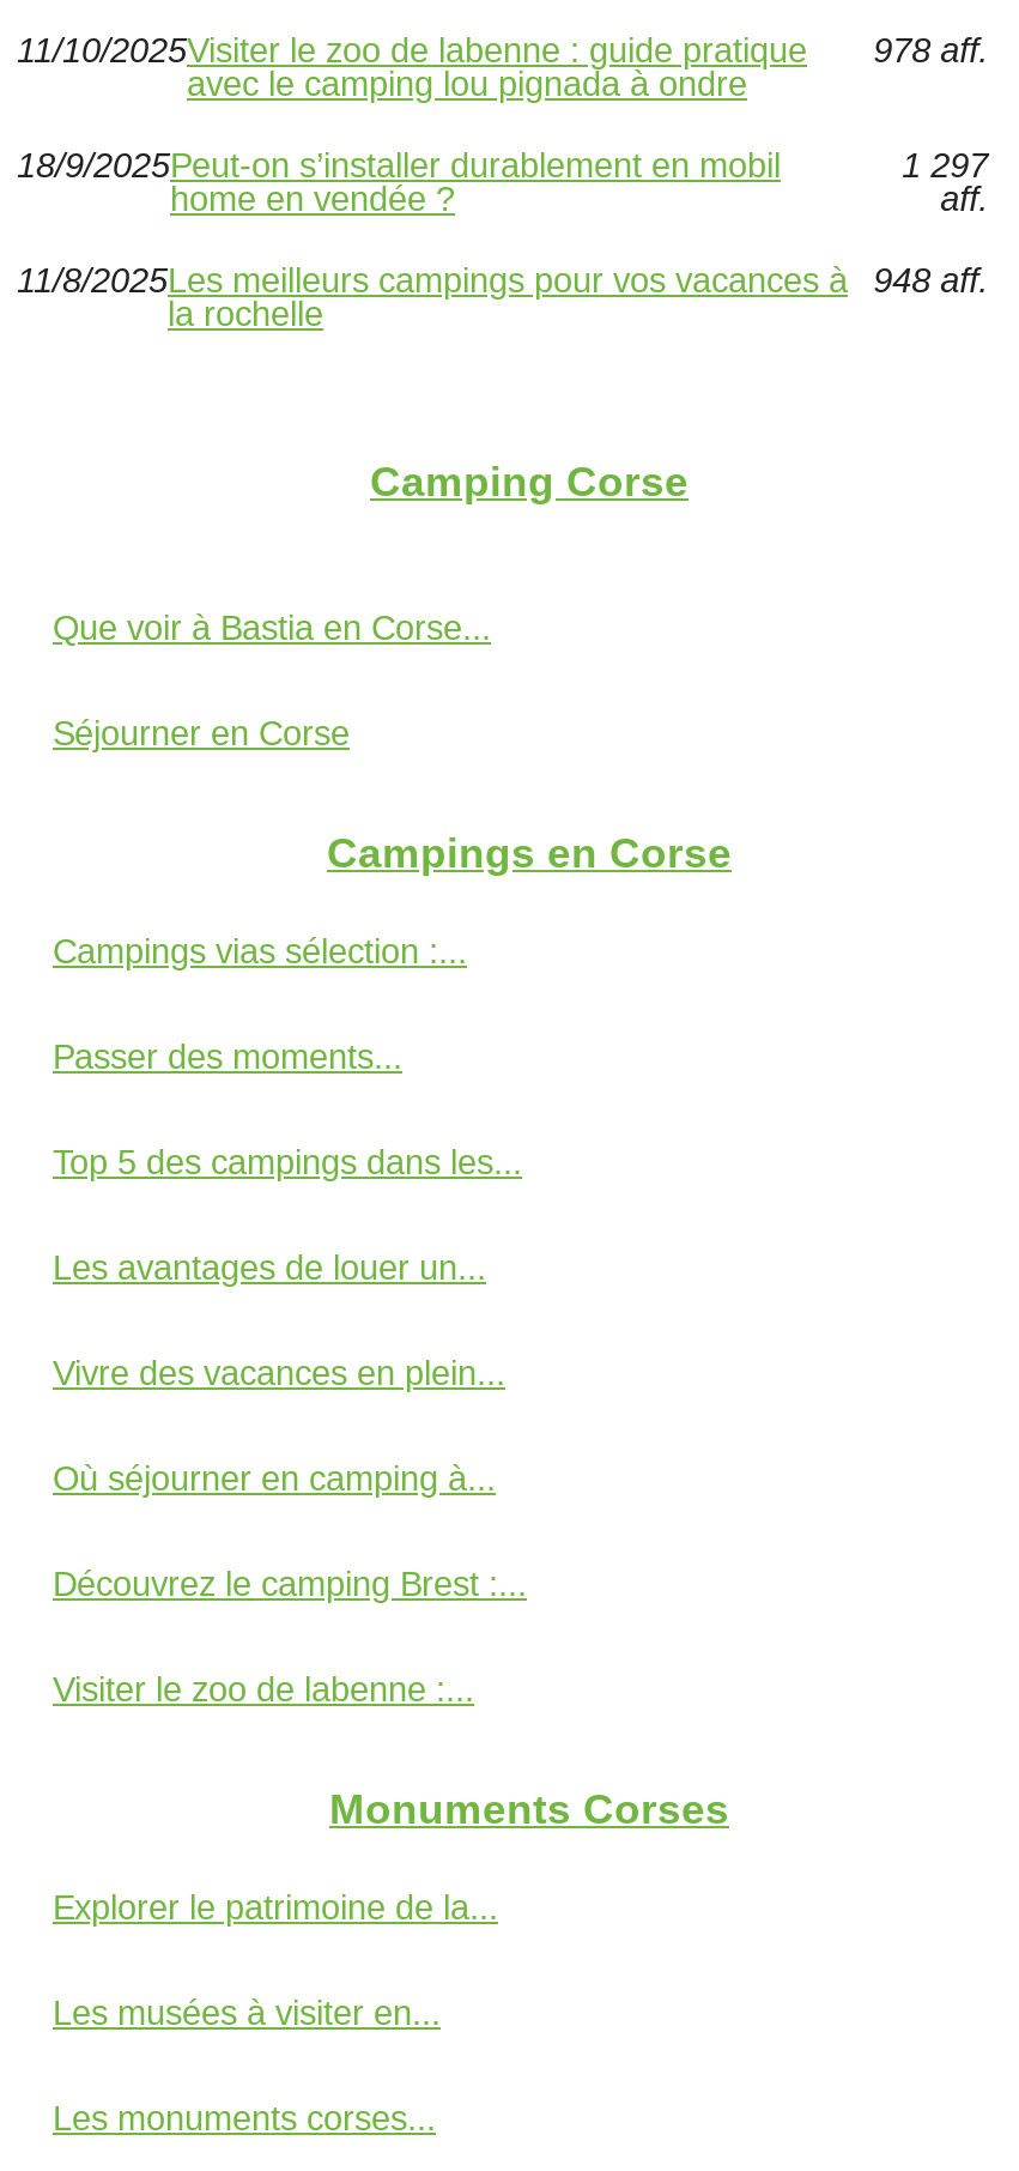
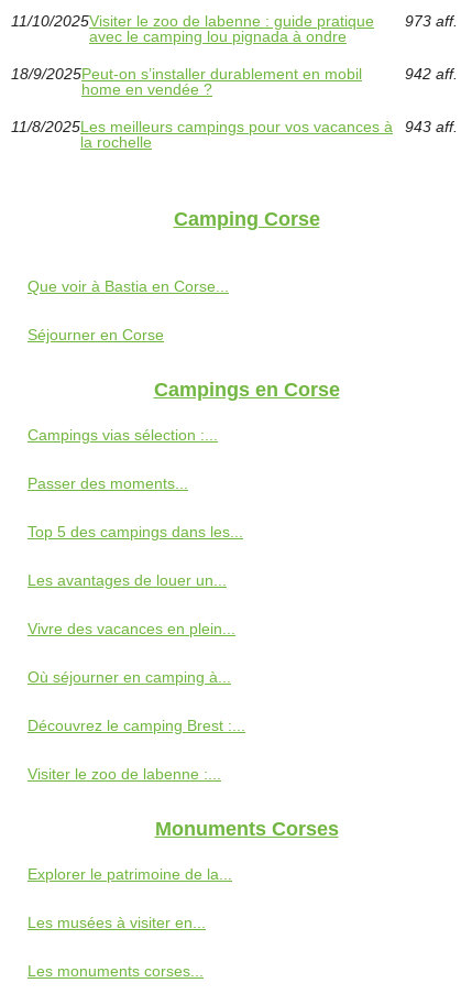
- 11/10/2025Visiter le zoo de labenne : guide pratique 978 aff.
+ 11/10/2025Visiter le zoo de labenne : guide pratique 973 aff.

- 1 297
- aff.
+ 942 aff.

- 11/8/2025 Les meilleurs campings pour vos vacances à 948 aff.
+ 11/8/2025 Les meilleurs campings pour vos vacances à 943 aff.
